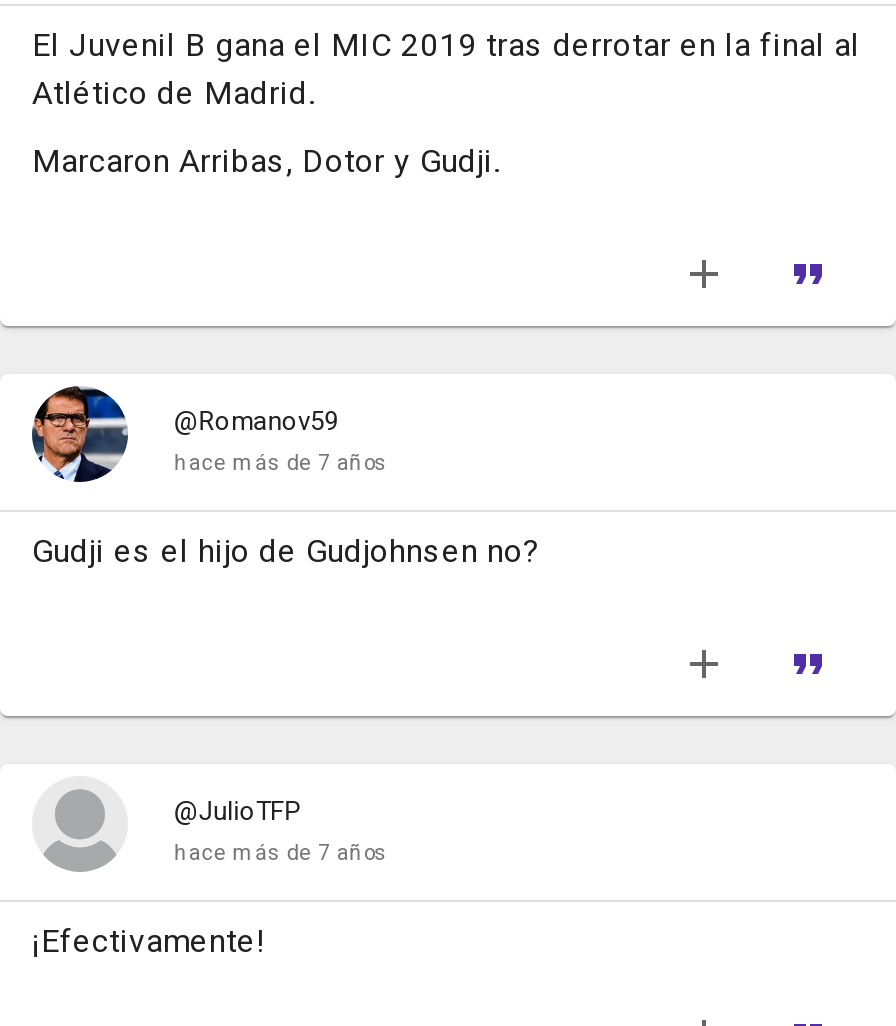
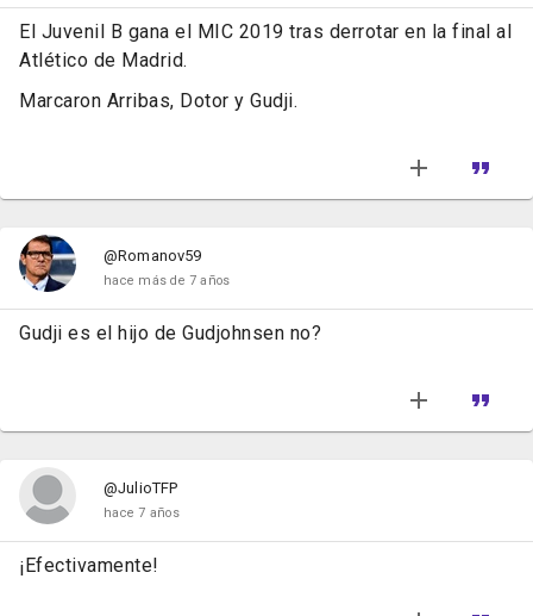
- hace más de 7 años
+ hace 7 años
